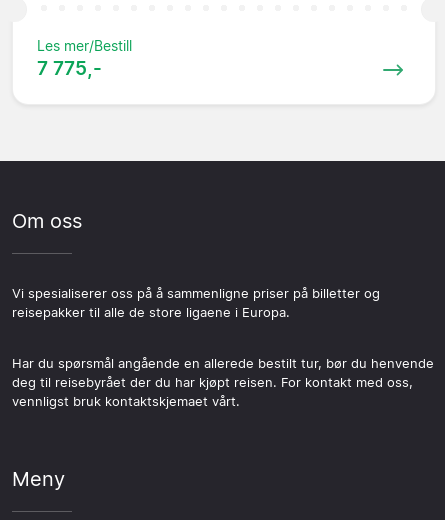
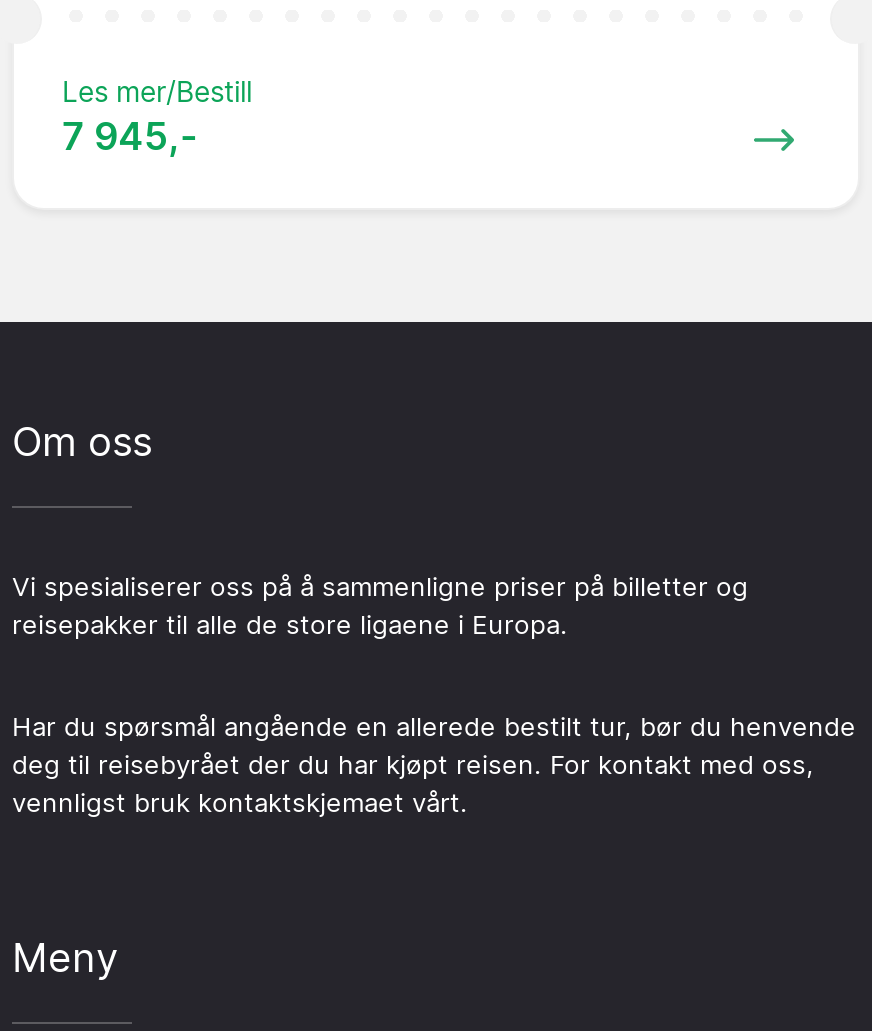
- 7 775,-
+ 7 945,-
